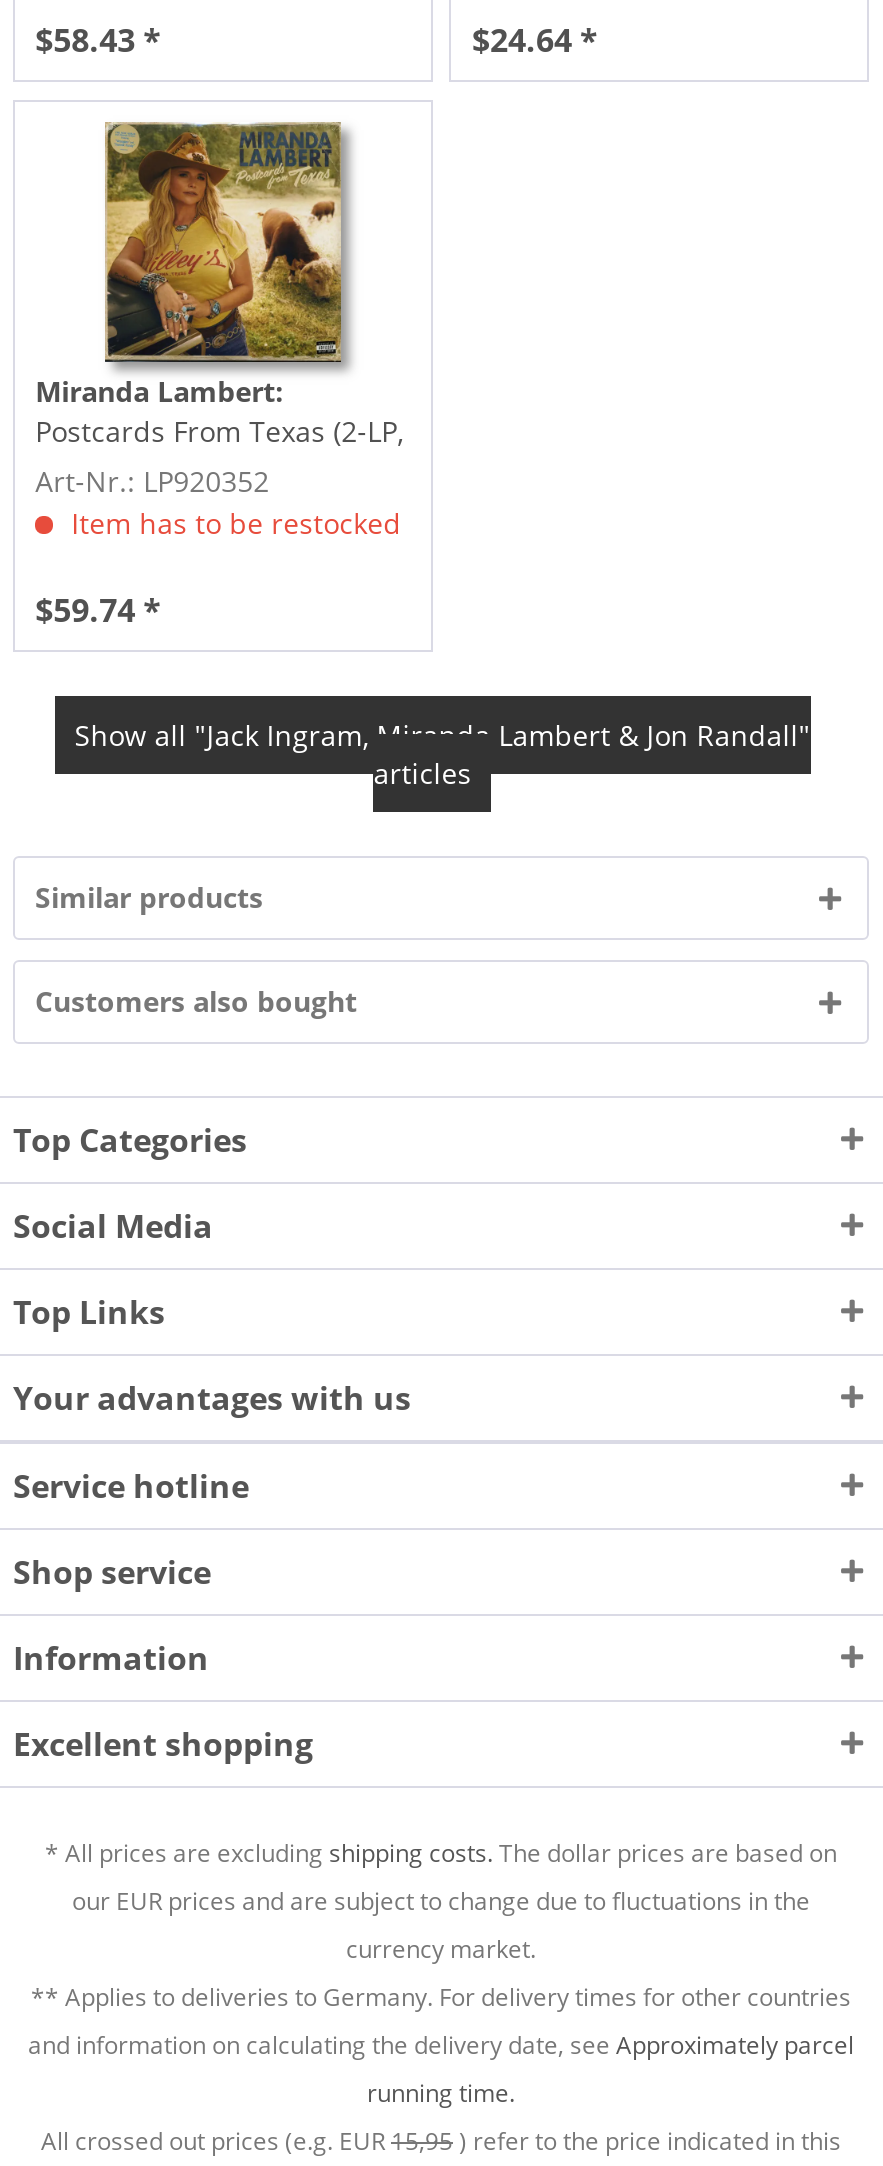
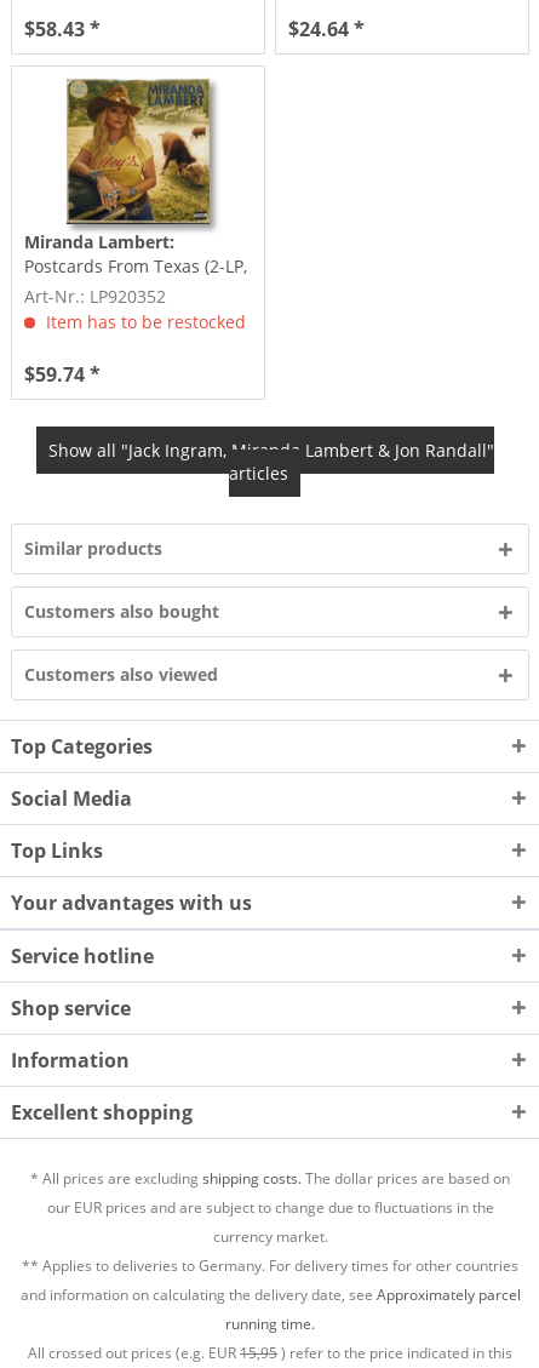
+ Customers also viewed
